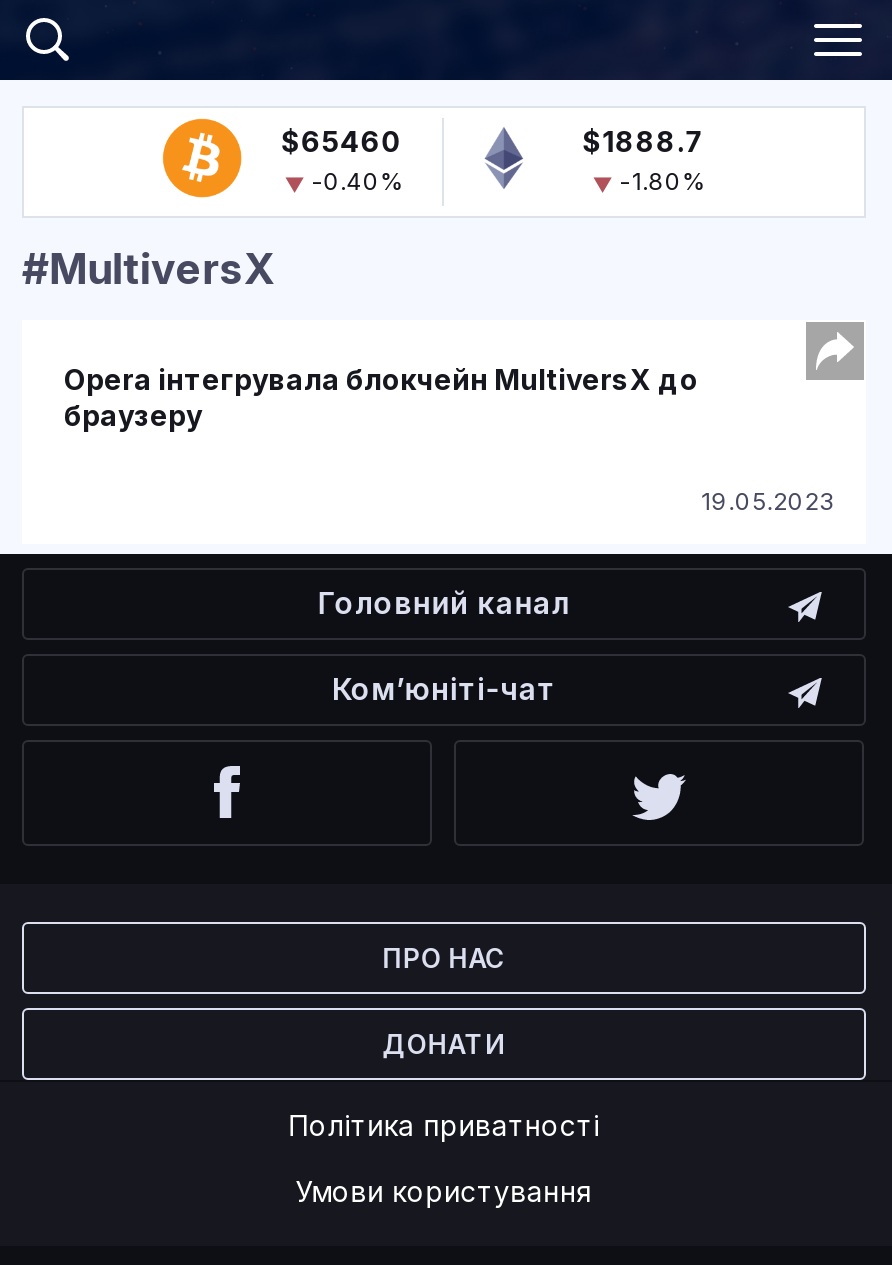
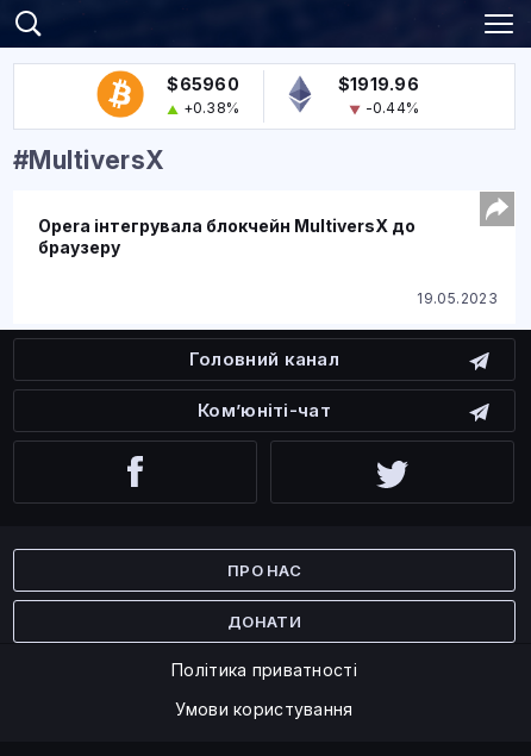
- $65460
+ $65960

- $1888.7
+ $1919.96

- -0.40%
+ +0.38%

- -1.80%
+ -0.44%
